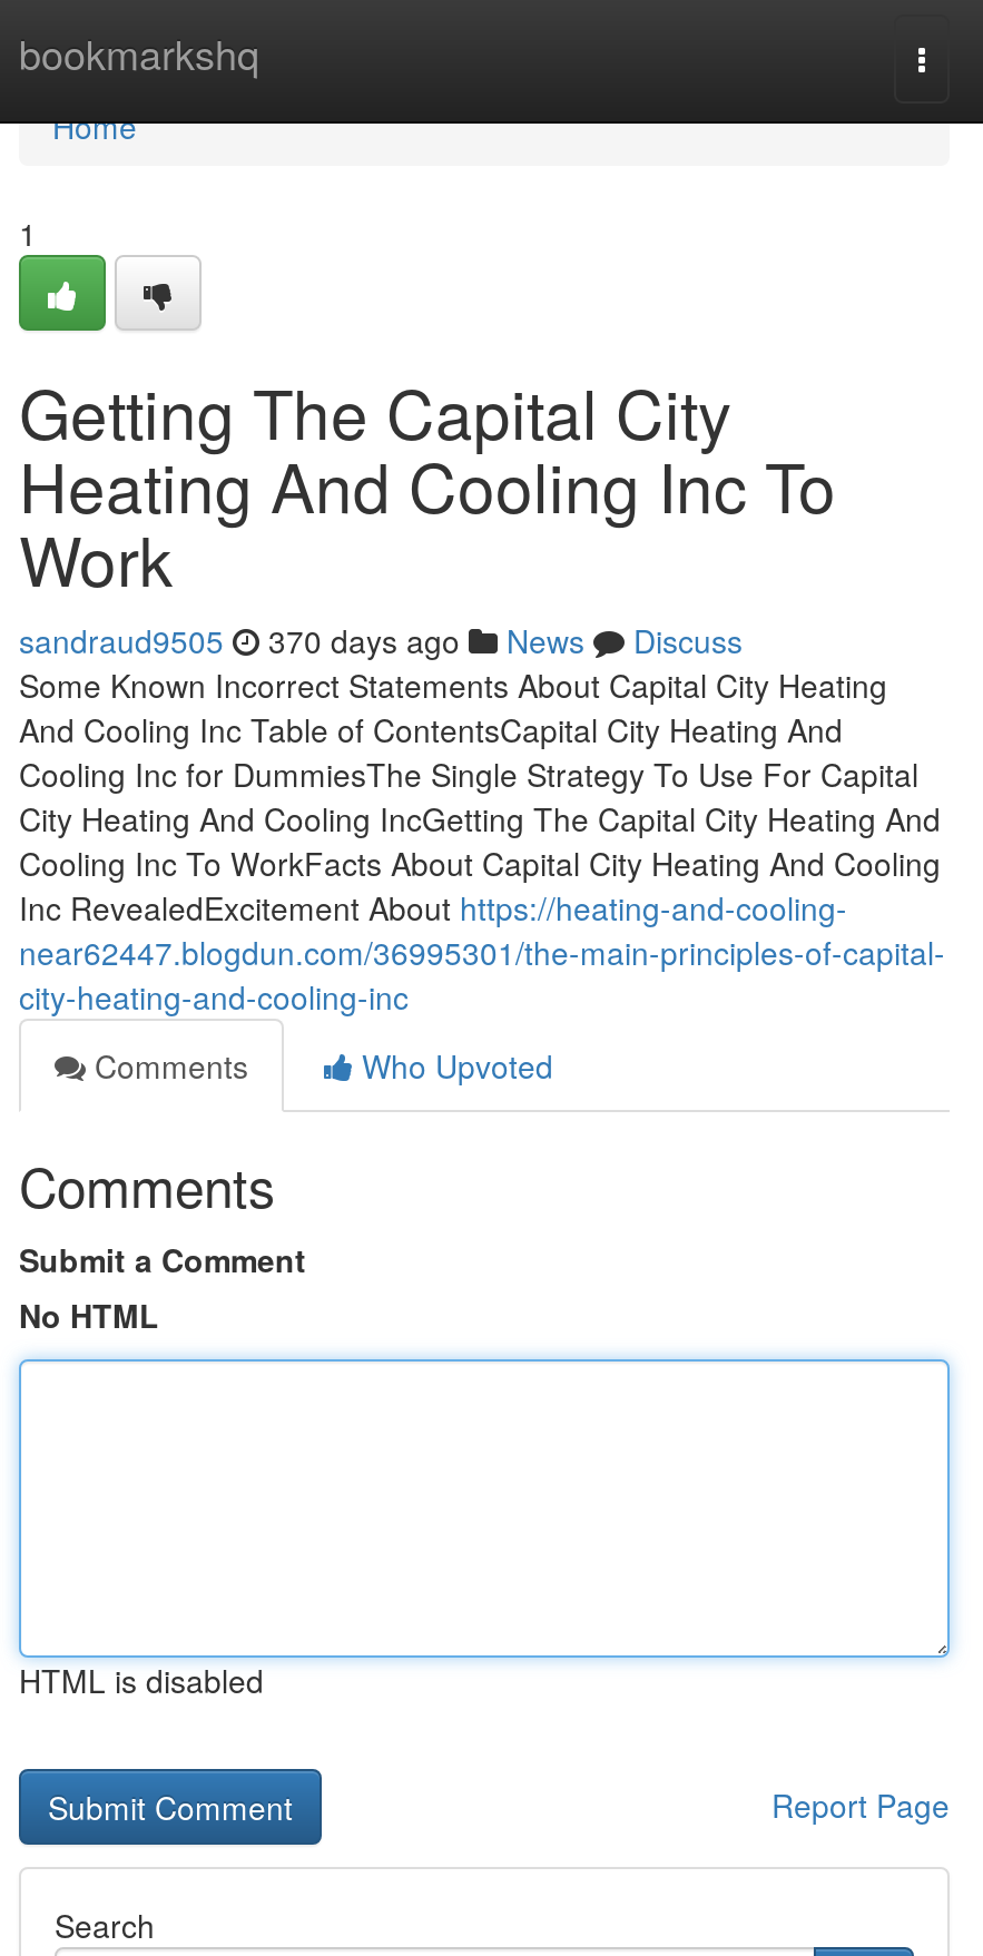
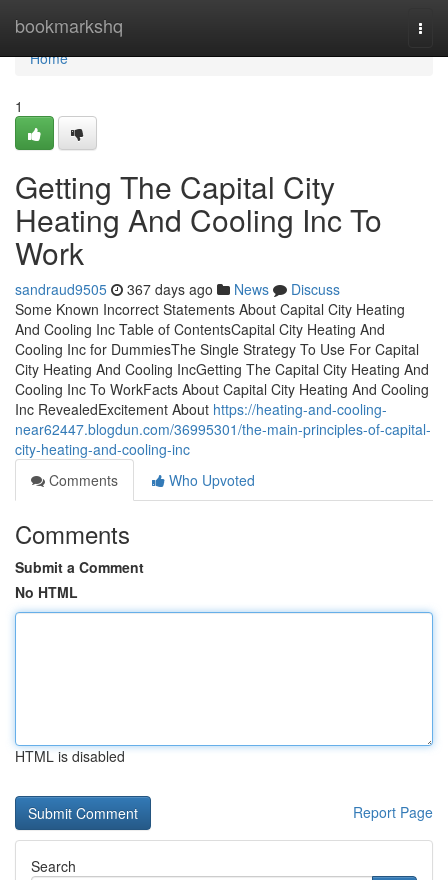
- sandraud9505 370 days ago News Discuss
+ sandraud9505 367 days ago News Discuss
